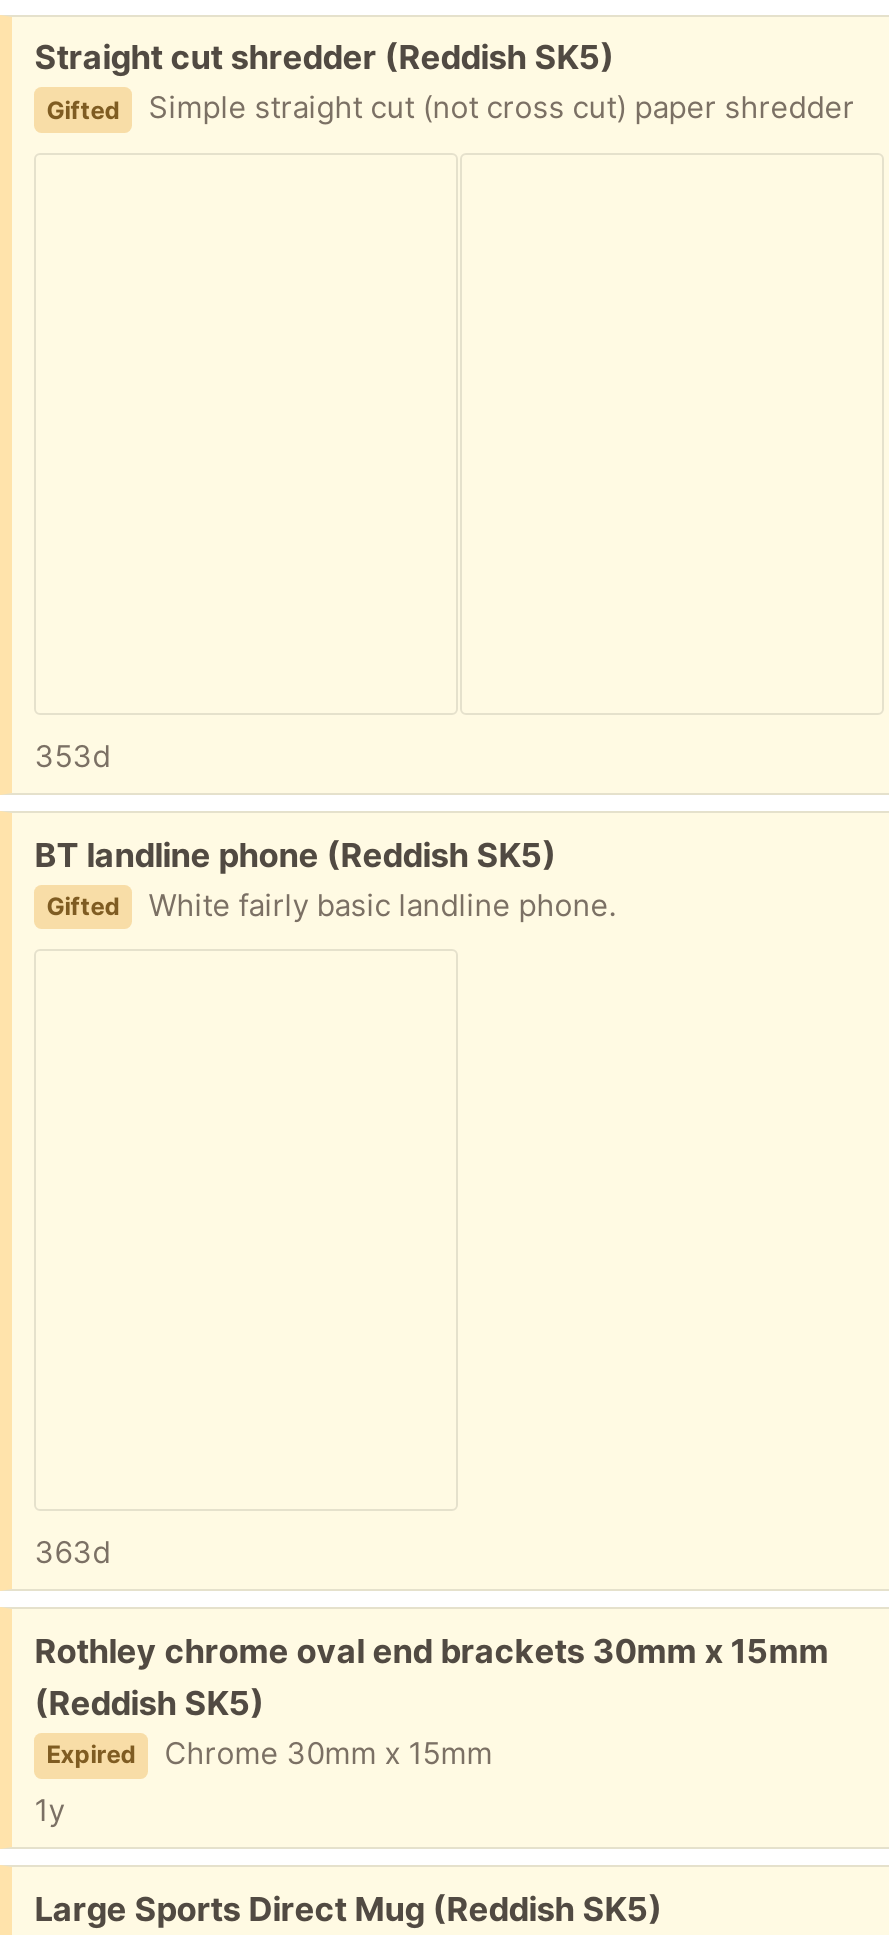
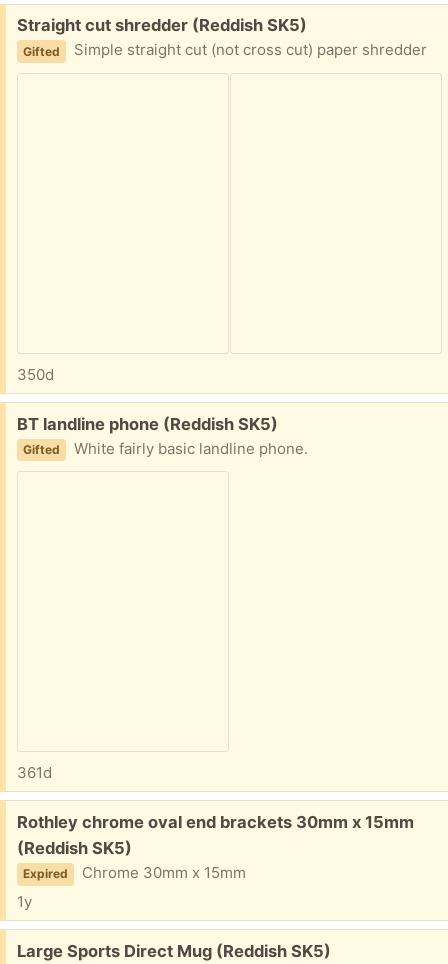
- 353d
+ 350d

- 363d
+ 361d
